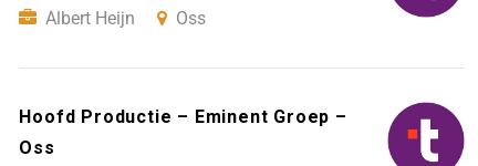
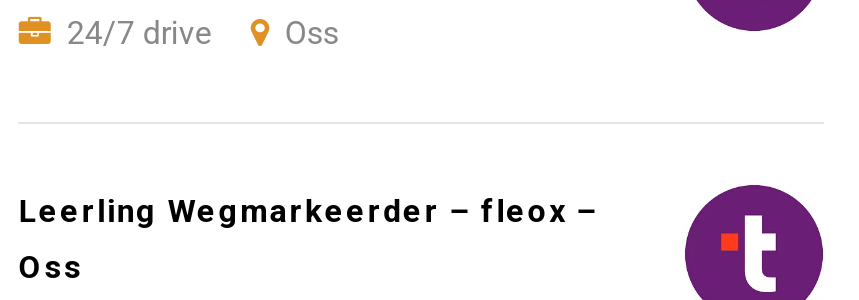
- Albert Heijn
+ 24/7 drive

- Hoofd Productie – Eminent Groep –
+ Leerling Wegmarkeerder – fleox –
